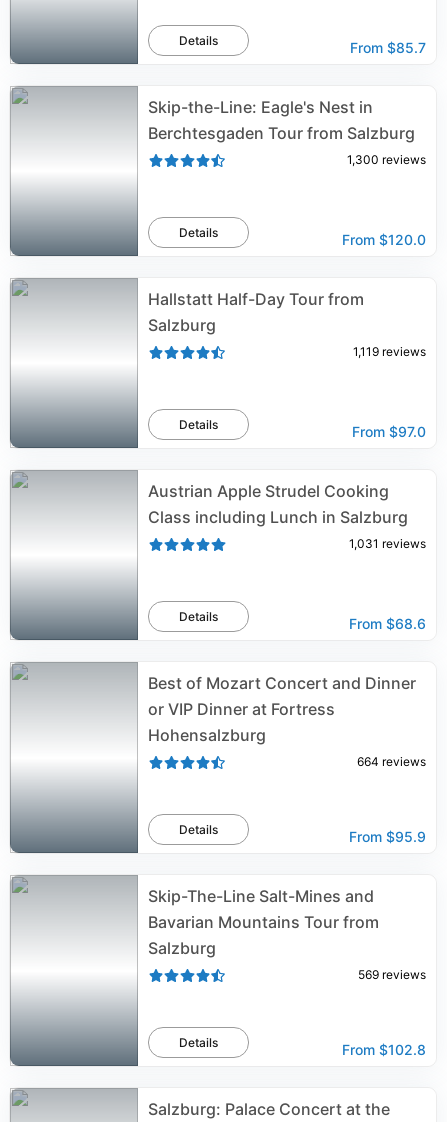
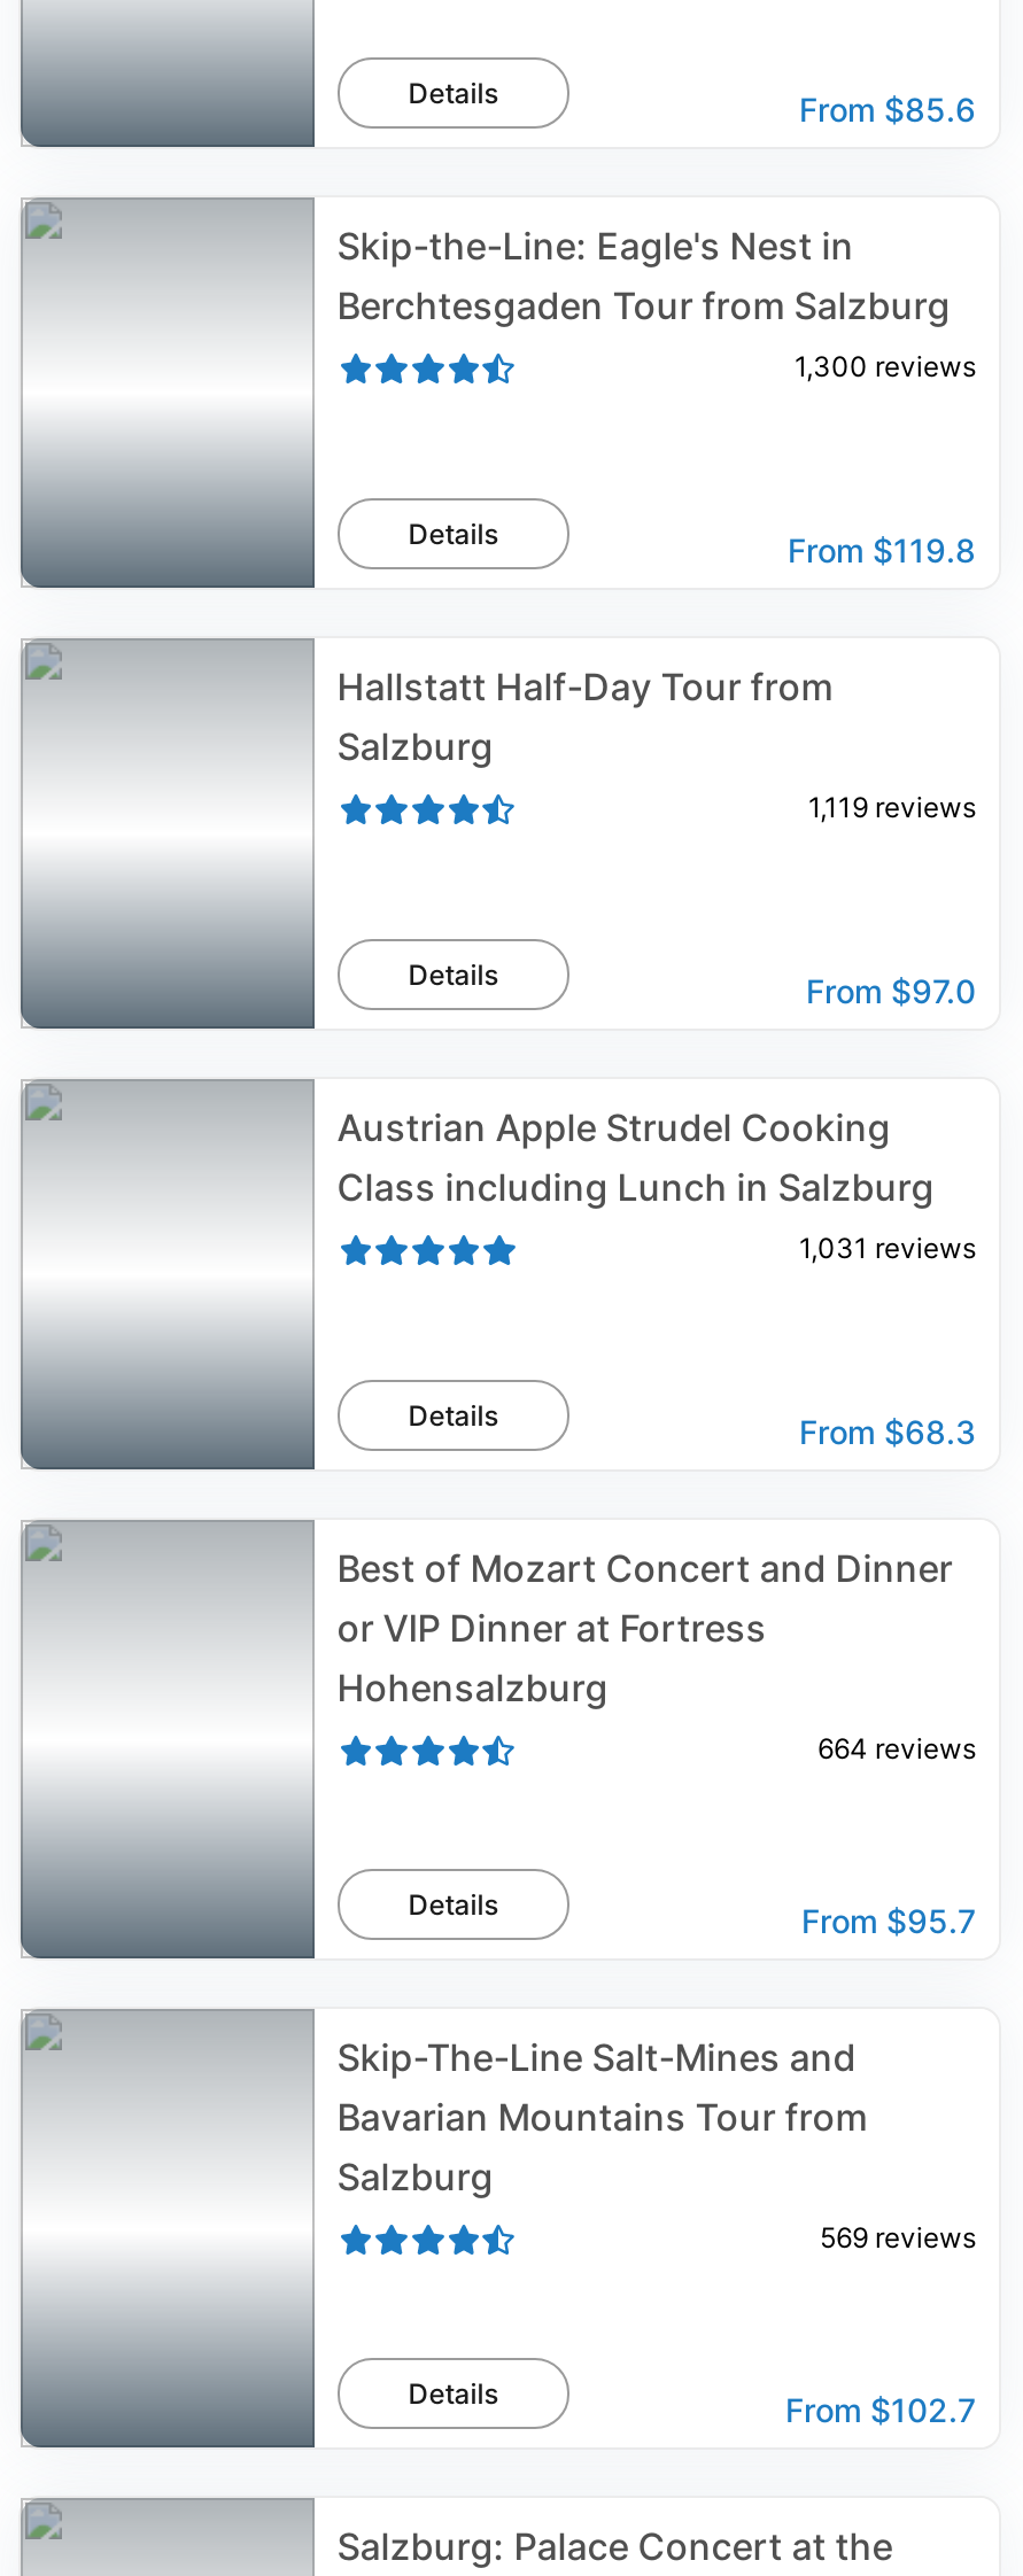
- From $85.7
+ From $85.6

- From $120.0
+ From $119.8

- From $68.6
+ From $68.3

- From $95.9
+ From $95.7

- From $102.8
+ From $102.7
